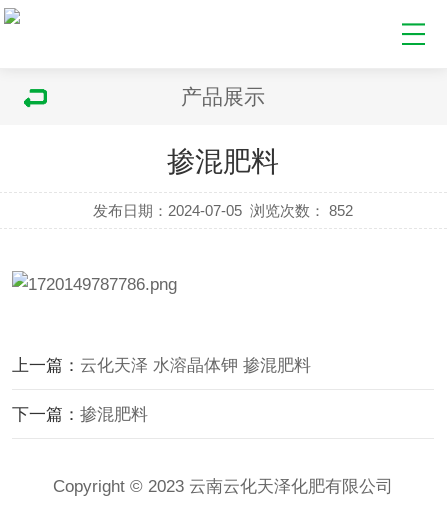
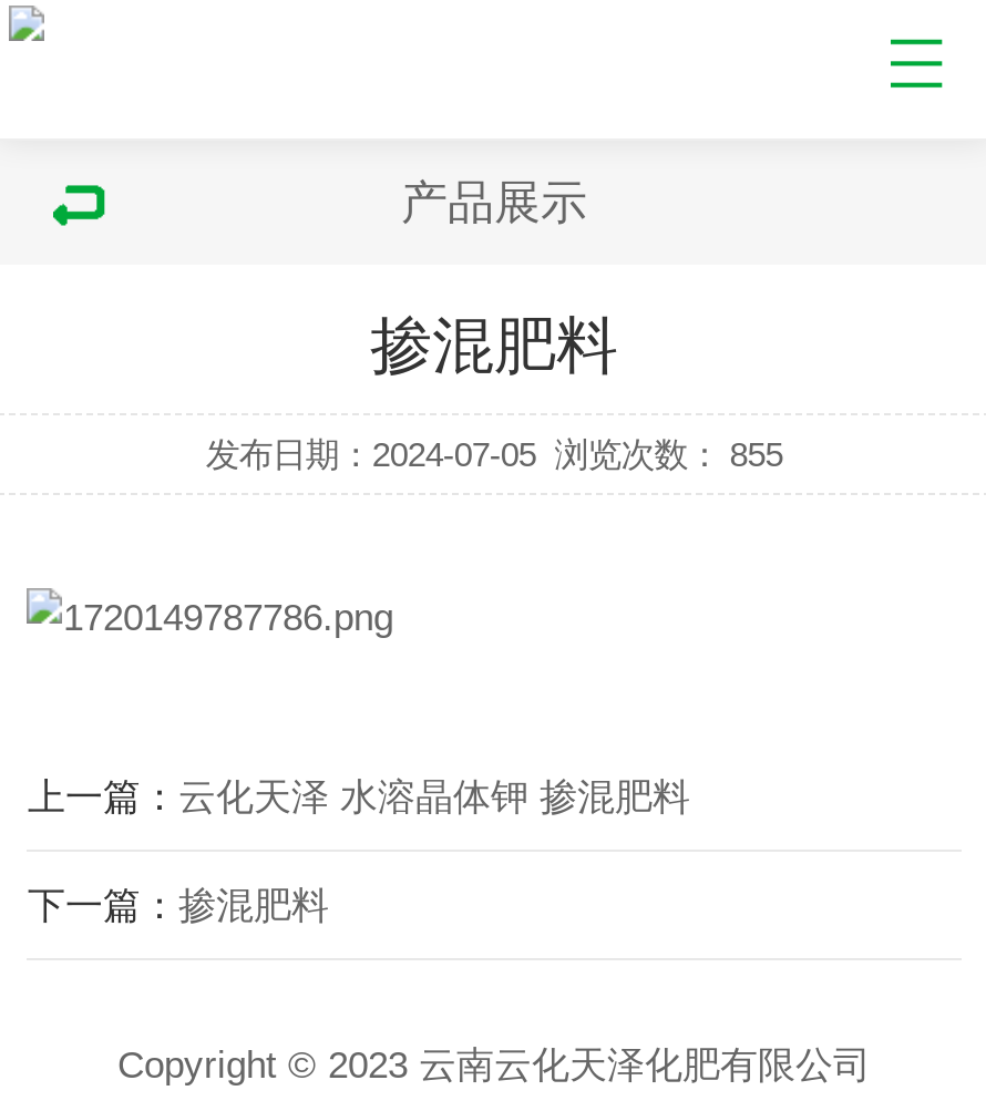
- 发布日期：2024-07-05 浏览次数：852
+ 发布日期：2024-07-05 浏览次数：855
